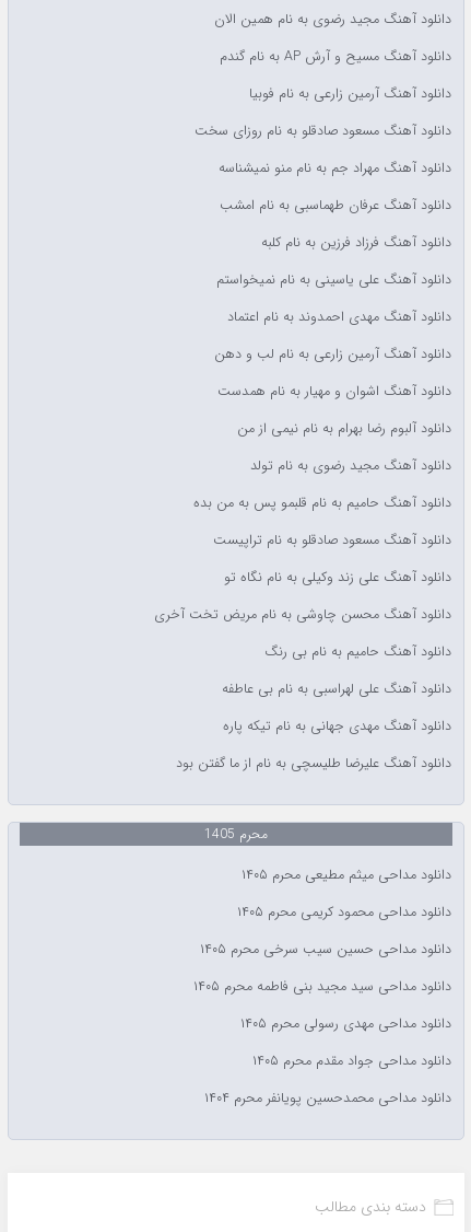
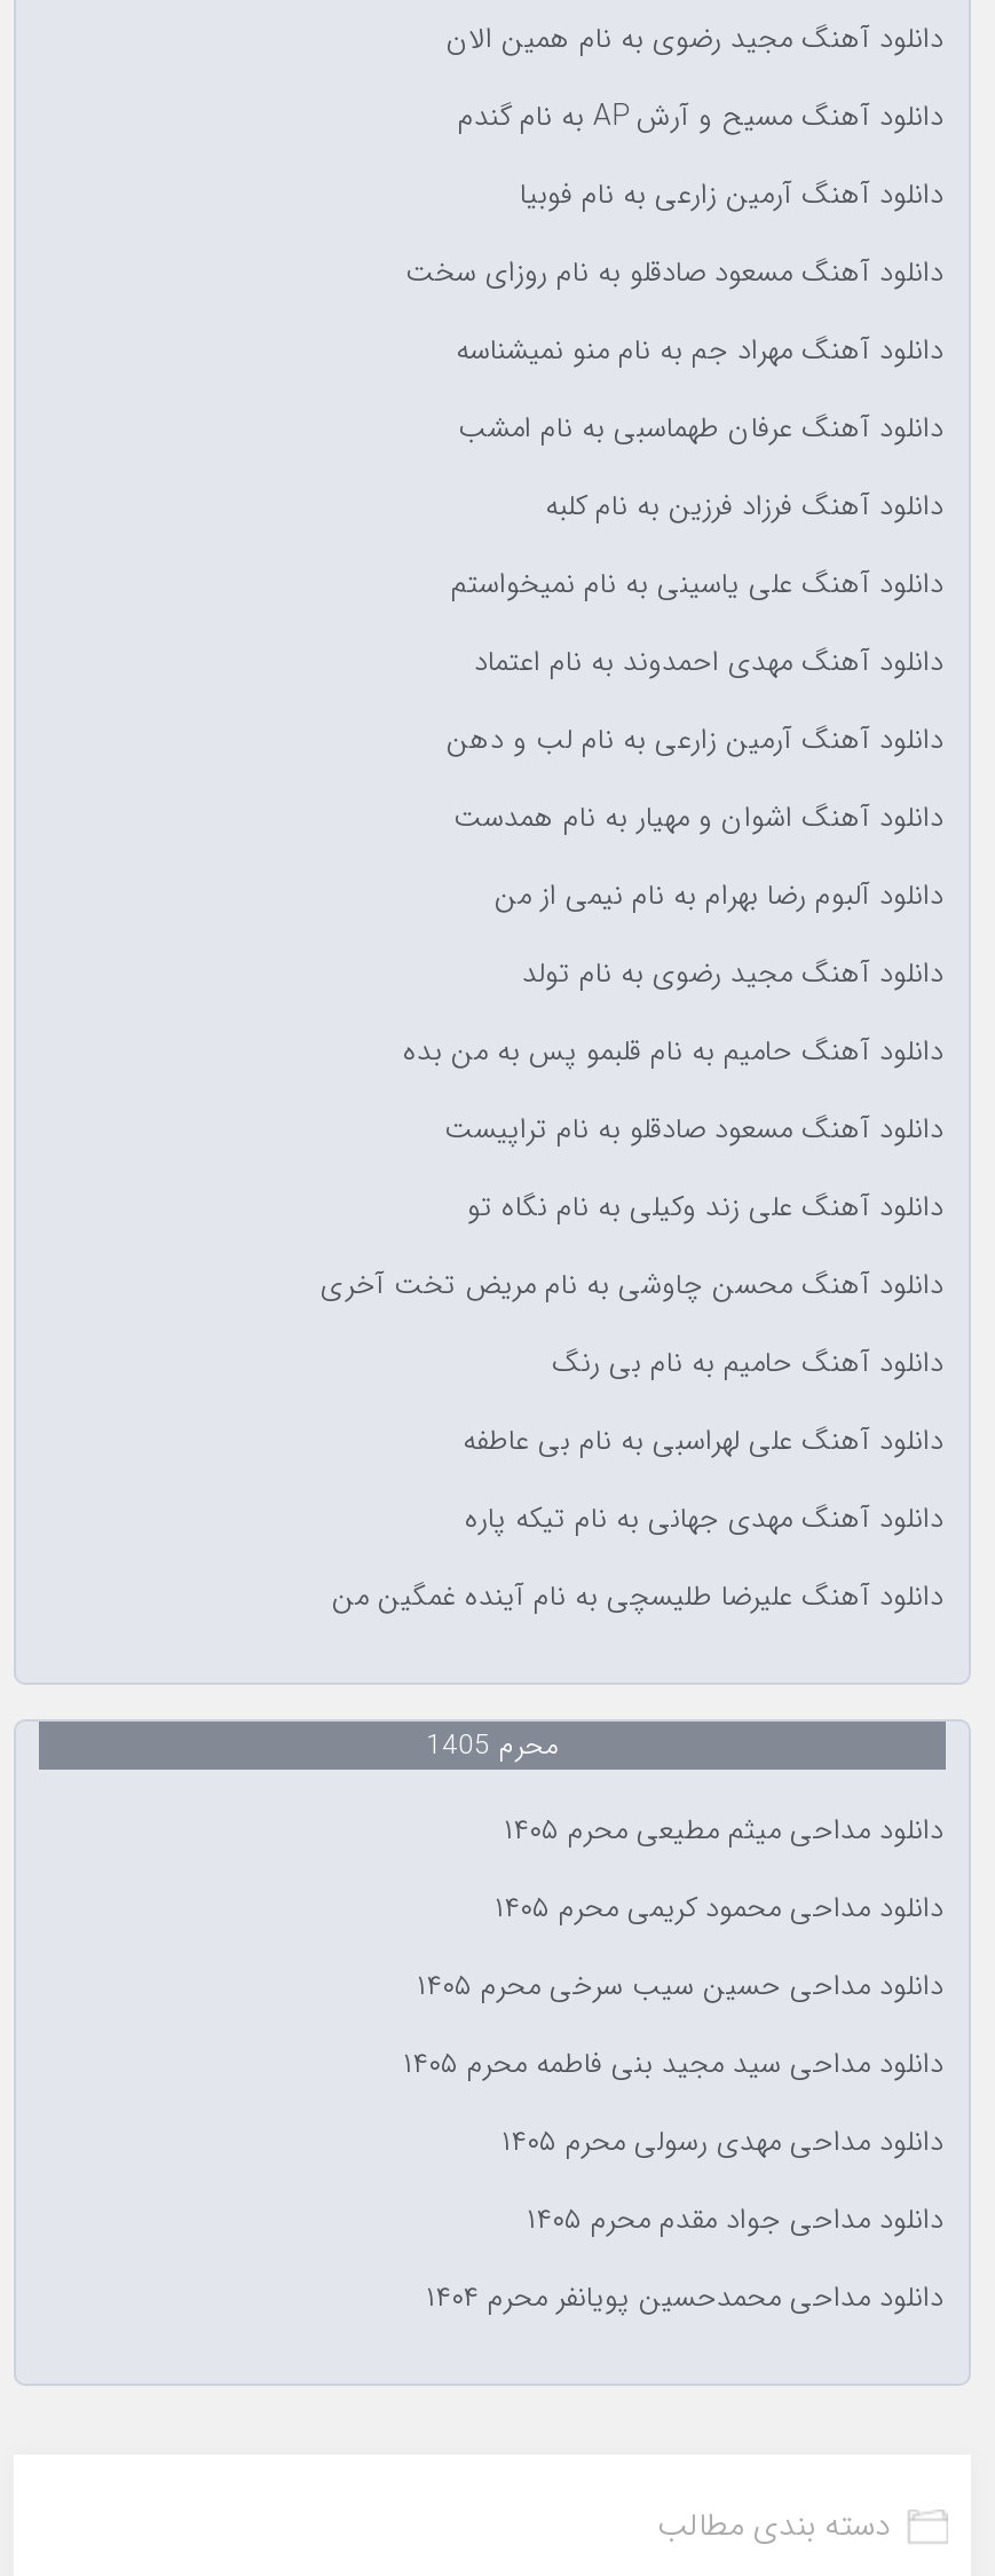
- دانلود آهنگ علیرضا طلیسچی به نام از ما گفتن بود
+ دانلود آهنگ علیرضا طلیسچی به نام آینده غمگین من
